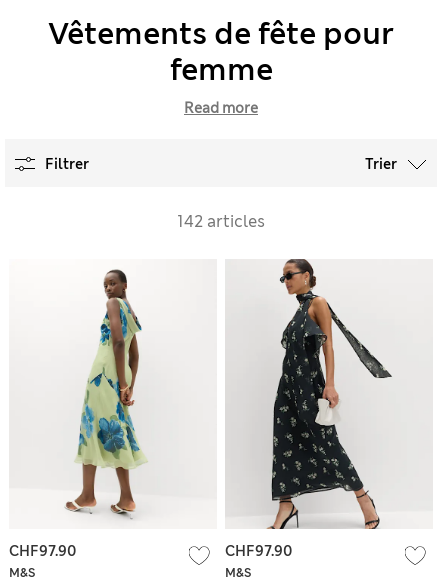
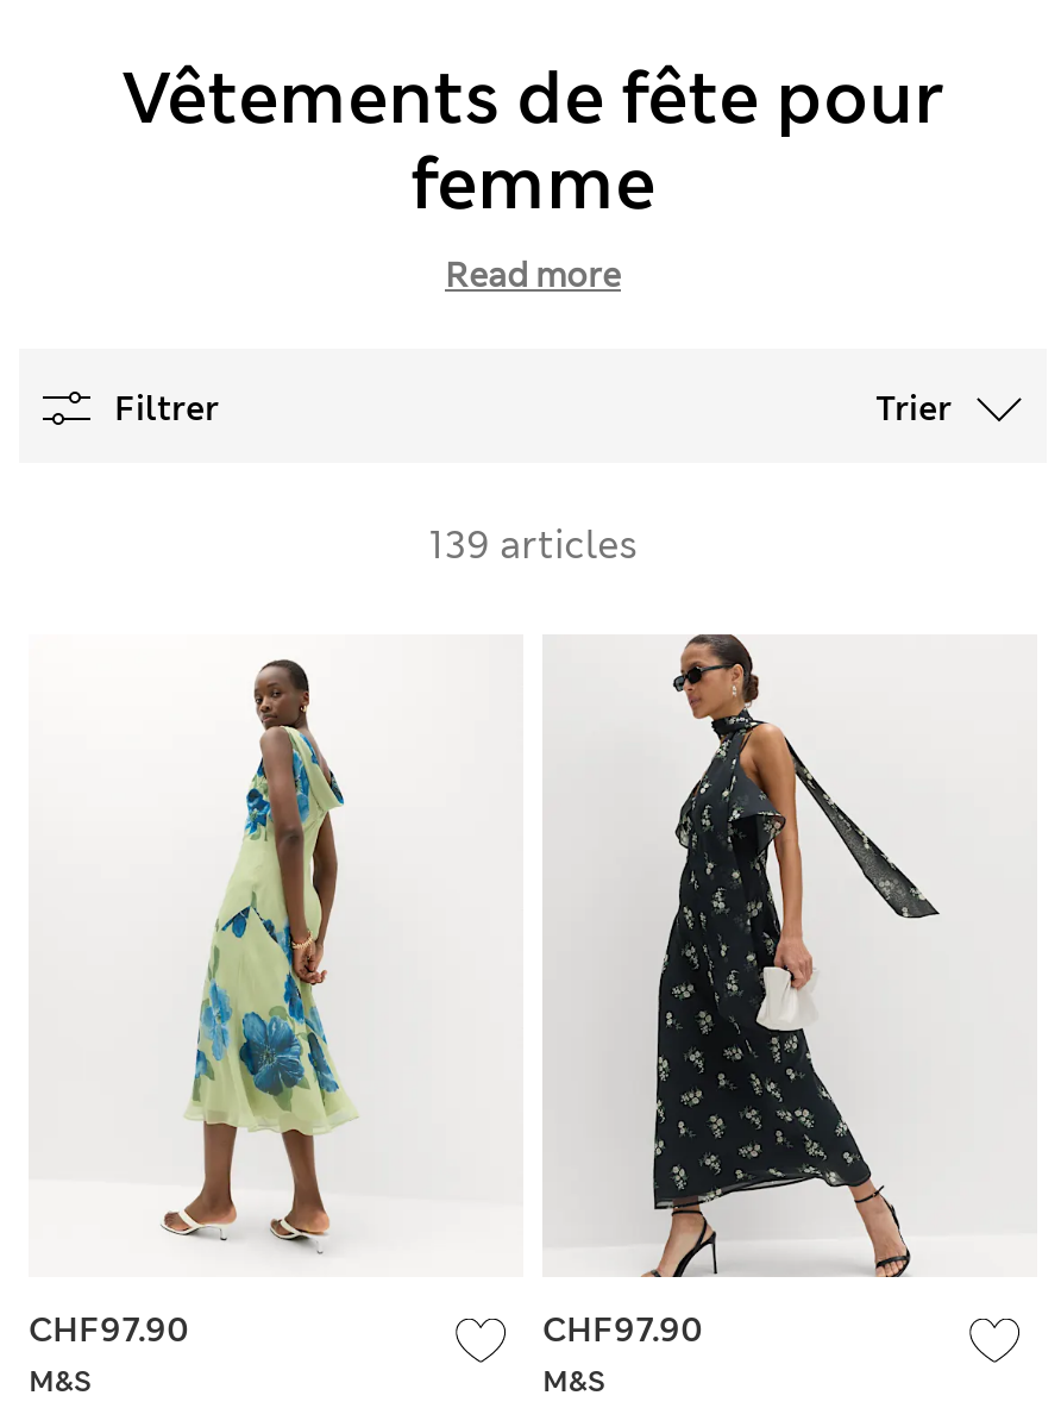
- 142 articles
+ 139 articles
